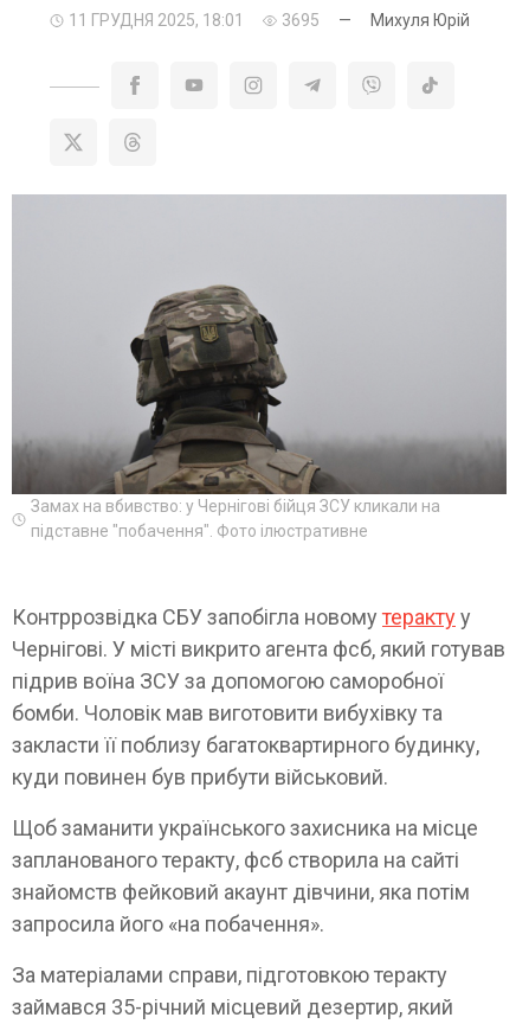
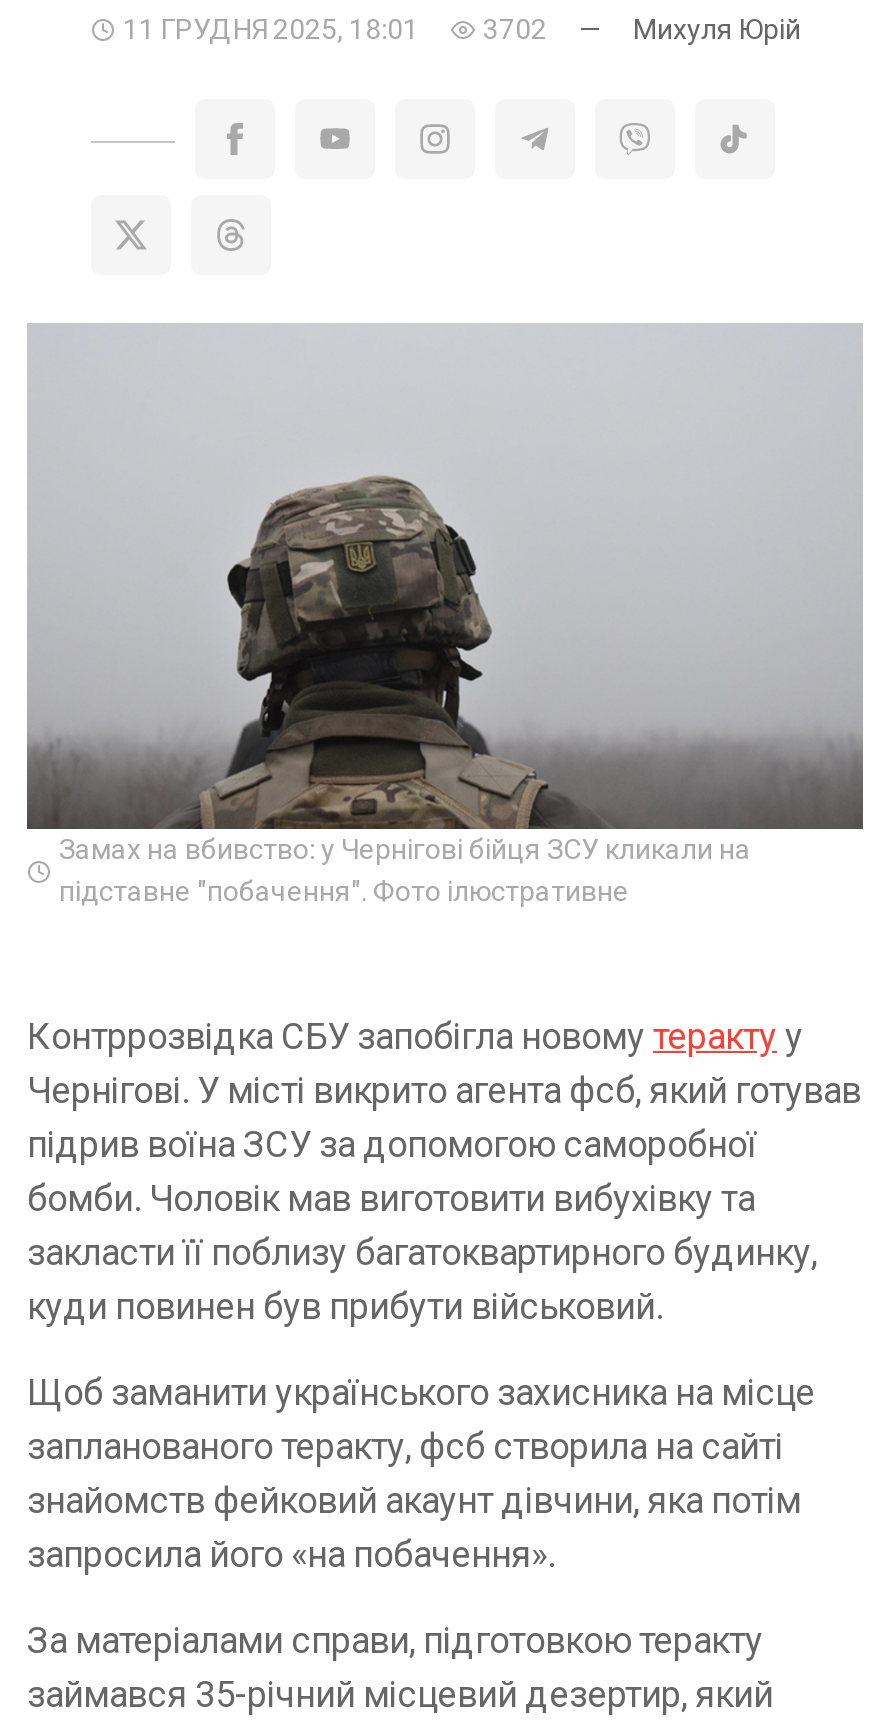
- 3695
+ 3702
